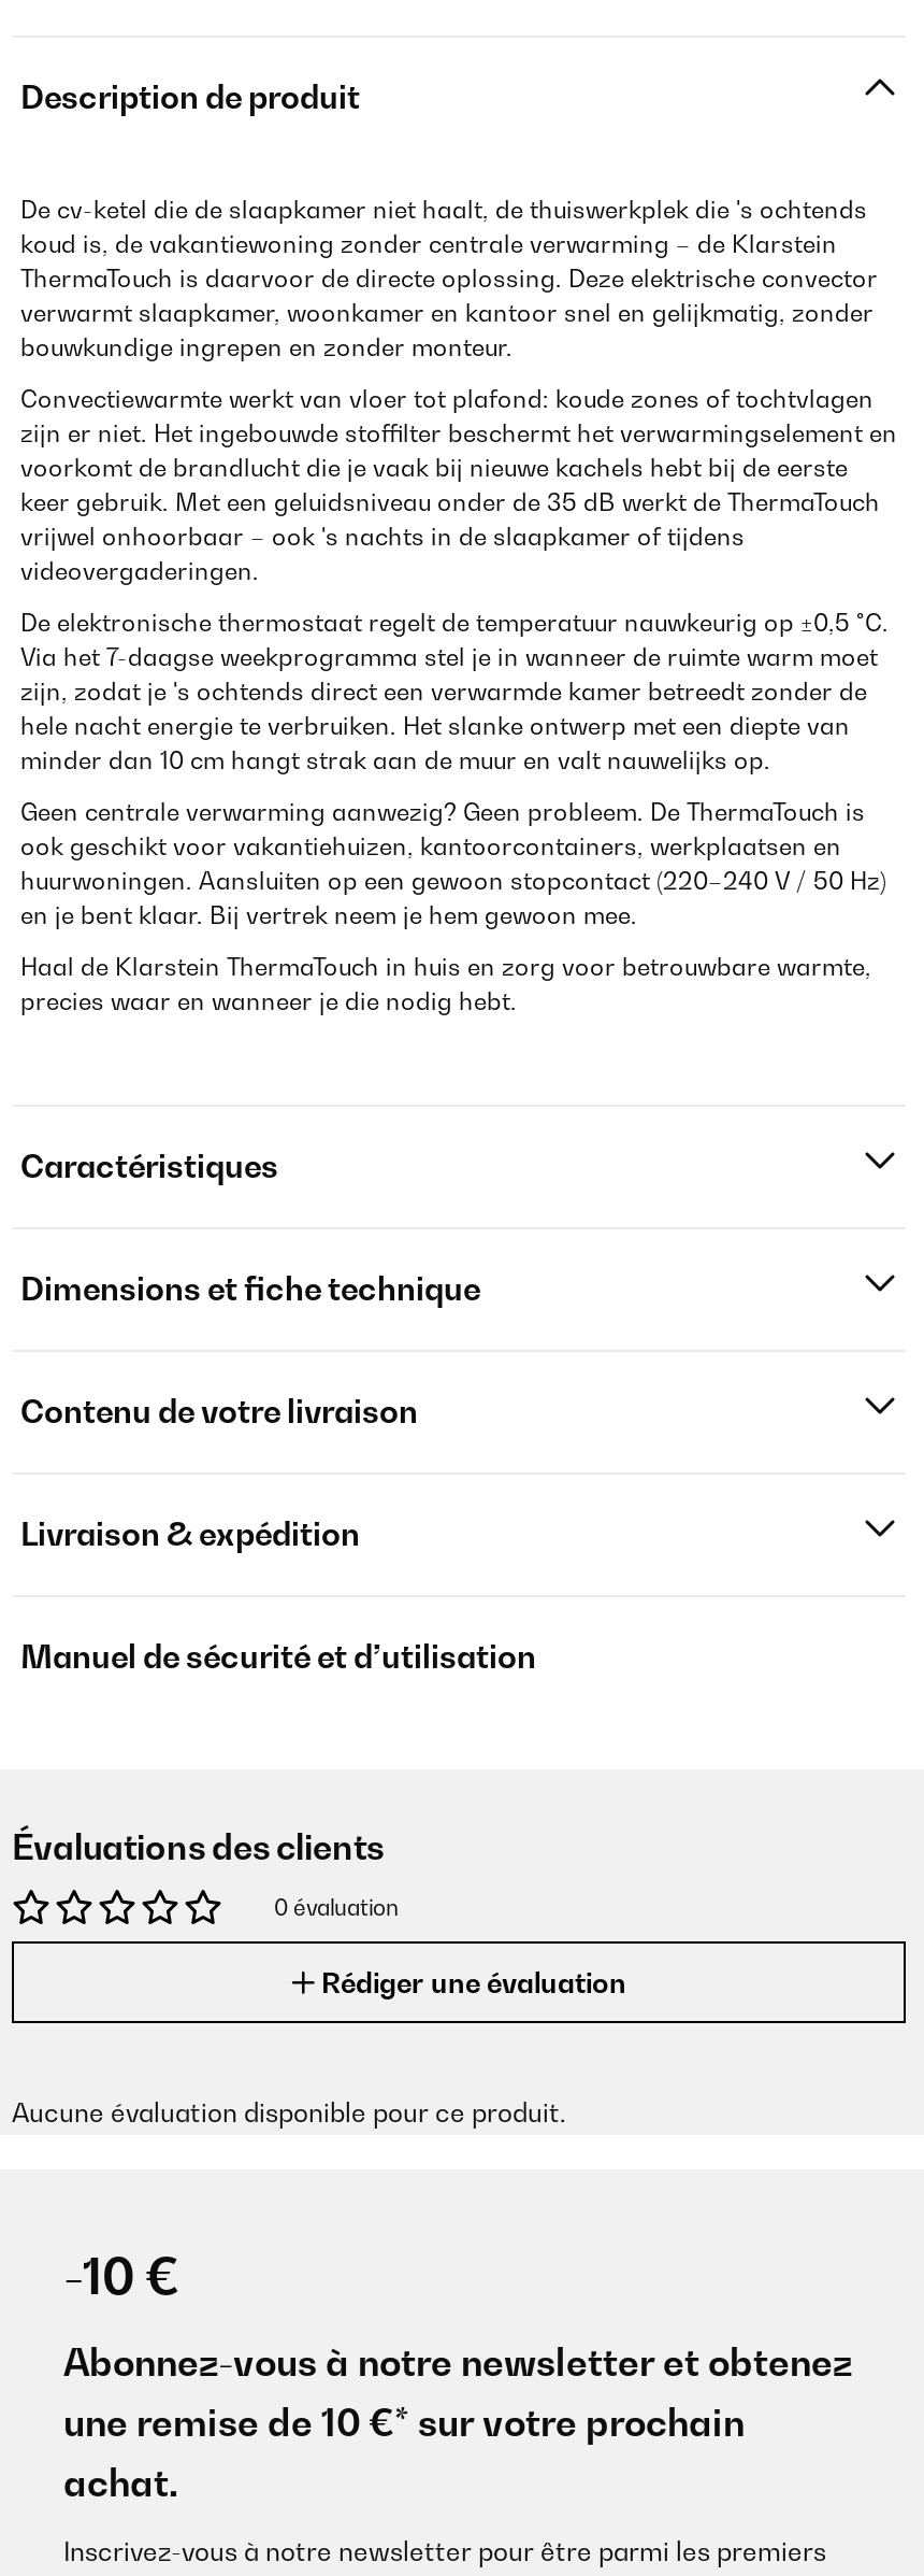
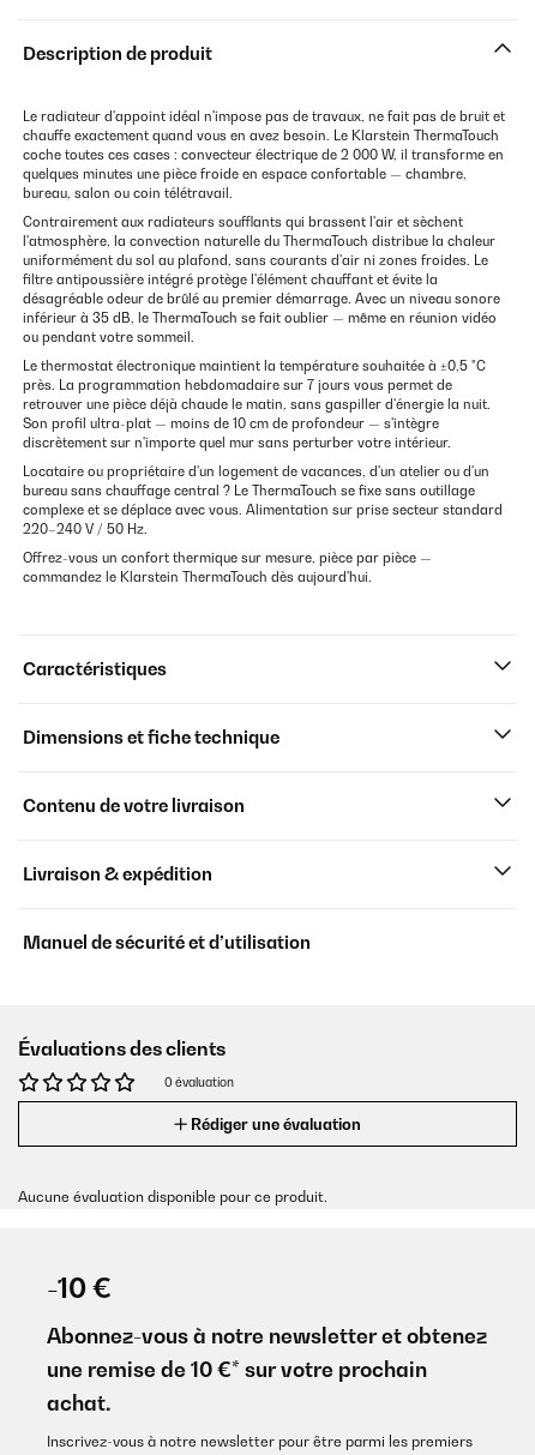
- De cv-ketel die de slaapkamer niet haalt, de thuiswerkplek die 's ochtends
- koud is, de vakantiewoning zonder centrale verwarming – de Klarstein
- ThermaTouch is daarvoor de directe oplossing. Deze elektrische convector
- verwarmt slaapkamer, woonkamer en kantoor snel en gelijkmatig, zonder
- bouwkundige ingrepen en zonder monteur.
+ Le radiateur d'appoint idéal n'impose pas de travaux, ne fait pas de bruit et
+ chauffe exactement quand vous en avez besoin. Le Klarstein ThermaTouch
+ coche toutes ces cases : convecteur électrique de 2 000 W, il transforme en
+ quelques minutes une pièce froide en espace confortable — chambre,
+ bureau, salon ou coin télétravail.

- Convectiewarmte werkt van vloer tot plafond: koude zones of tochtvlagen
- zijn er niet. Het ingebouwde stoffilter beschermt het verwarmingselement en
- voorkomt de brandlucht die je vaak bij nieuwe kachels hebt bij de eerste
- keer gebruik. Met een geluidsniveau onder de 35 dB werkt de ThermaTouch
- vrijwel onhoorbaar – ook 's nachts in de slaapkamer of tijdens
- videovergaderingen.
+ Contrairement aux radiateurs soufflants qui brassent l'air et sèchent
+ l'atmosphère, la convection naturelle du ThermaTouch distribue la chaleur
+ uniformément du sol au plafond, sans courants d'air ni zones froides. Le
+ filtre antipoussière intégré protège l'élément chauffant et évite la
+ désagréable odeur de brûlé au premier démarrage. Avec un niveau sonore
+ inférieur à 35 dB, le ThermaTouch se fait oublier — même en réunion vidéo
+ ou pendant votre sommeil.

- De elektronische thermostaat regelt de temperatuur nauwkeurig op ±0,5 °C.
- Via het 7-daagse weekprogramma stel je in wanneer de ruimte warm moet
- zijn, zodat je 's ochtends direct een verwarmde kamer betreedt zonder de
- hele nacht energie te verbruiken. Het slanke ontwerp met een diepte van
- minder dan 10 cm hangt strak aan de muur en valt nauwelijks op.
+ Le thermostat électronique maintient la température souhaitée à ±0,5 °C
+ près. La programmation hebdomadaire sur 7 jours vous permet de
+ retrouver une pièce déjà chaude le matin, sans gaspiller d'énergie la nuit.
+ Son profil ultra-plat — moins de 10 cm de profondeur — s'intègre
+ discrètement sur n'importe quel mur sans perturber votre intérieur.

- Geen centrale verwarming aanwezig? Geen probleem. De ThermaTouch is
- ook geschikt voor vakantiehuizen, kantoorcontainers, werkplaatsen en
- huurwoningen. Aansluiten op een gewoon stopcontact (220–240 V / 50 Hz)
- en je bent klaar. Bij vertrek neem je hem gewoon mee.
+ Locataire ou propriétaire d'un logement de vacances, d'un atelier ou d'un
+ bureau sans chauffage central ? Le ThermaTouch se fixe sans outillage
+ complexe et se déplace avec vous. Alimentation sur prise secteur standard
+ 220–240 V / 50 Hz.

- Haal de Klarstein ThermaTouch in huis en zorg voor betrouwbare warmte,
- precies waar en wanneer je die nodig hebt.
+ Offrez-vous un confort thermique sur mesure, pièce par pièce —
+ commandez le Klarstein ThermaTouch dès aujourd'hui.
